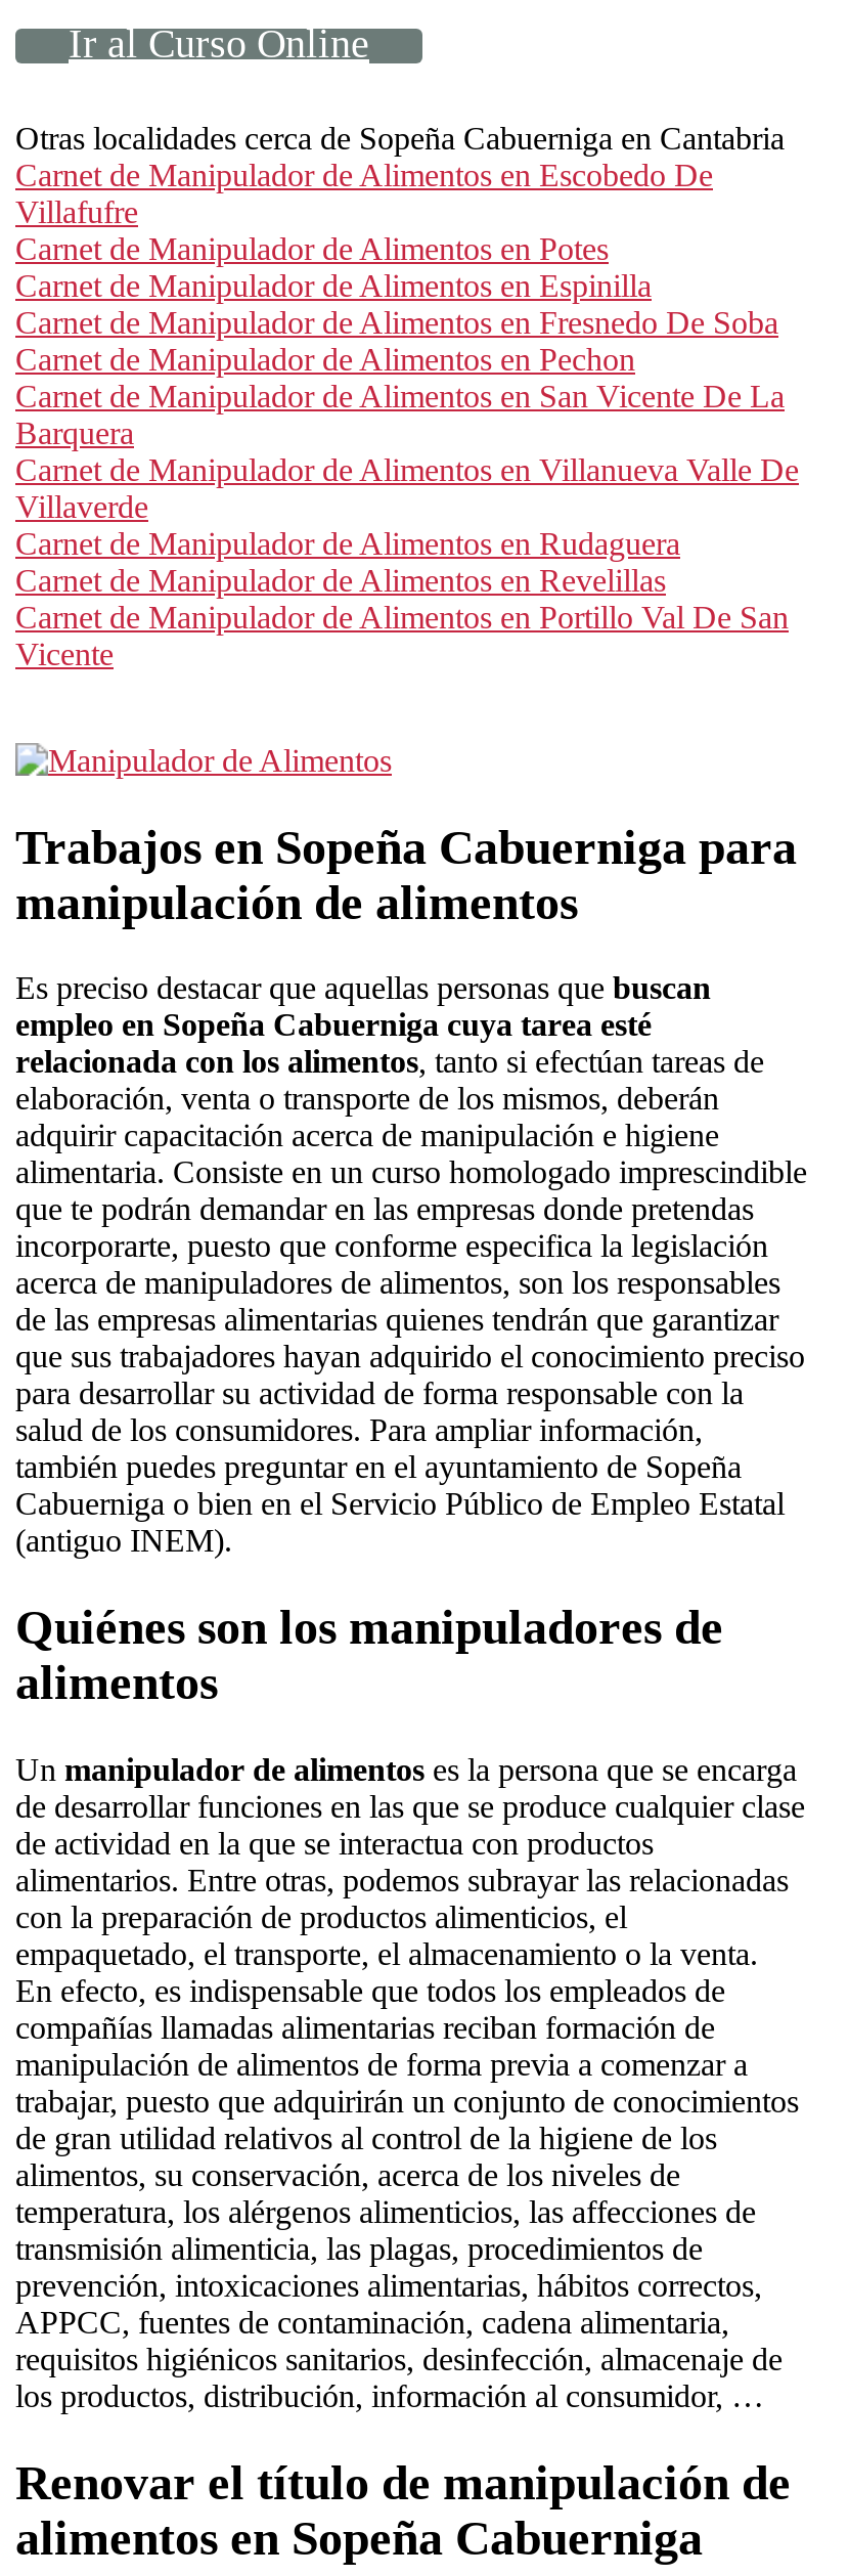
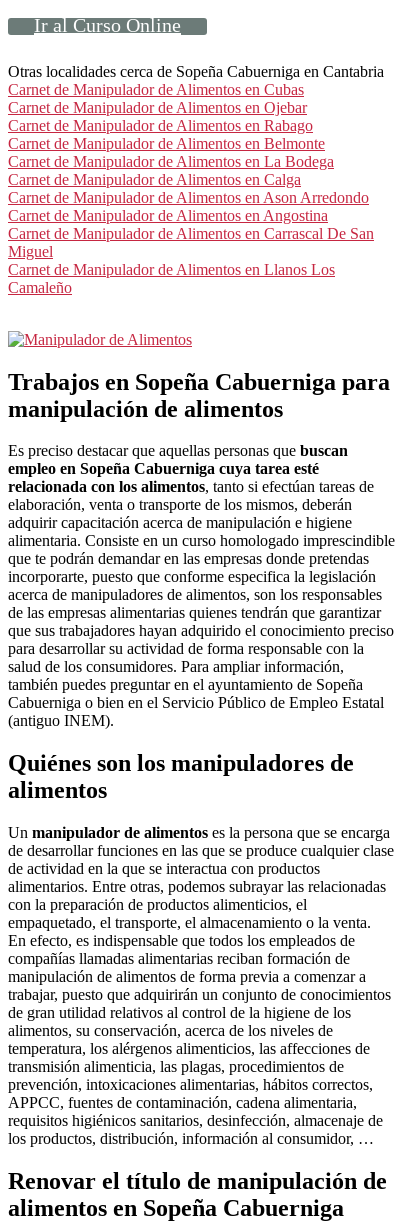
- Carnet de Manipulador de Alimentos en Escobedo De
- Villafufre
- Carnet de Manipulador de Alimentos en Potes
- Carnet de Manipulador de Alimentos en Espinilla
- Carnet de Manipulador de Alimentos en Fresnedo De Soba
- Carnet de Manipulador de Alimentos en Pechon
- Carnet de Manipulador de Alimentos en San Vicente De La
- Barquera
- Carnet de Manipulador de Alimentos en Villanueva Valle De
- Villaverde
- Carnet de Manipulador de Alimentos en Rudaguera
- Carnet de Manipulador de Alimentos en Revelillas
- Carnet de Manipulador de Alimentos en Portillo Val De San
- Vicente
+ Carnet de Manipulador de Alimentos en Cubas
+ Carnet de Manipulador de Alimentos en Ojebar
+ Carnet de Manipulador de Alimentos en Rabago
+ Carnet de Manipulador de Alimentos en Belmonte
+ Carnet de Manipulador de Alimentos en La Bodega
+ Carnet de Manipulador de Alimentos en Calga
+ Carnet de Manipulador de Alimentos en Ason Arredondo
+ Carnet de Manipulador de Alimentos en Angostina
+ Carnet de Manipulador de Alimentos en Carrascal De San
+ Miguel
+ Carnet de Manipulador de Alimentos en Llanos Los
+ Camaleño
